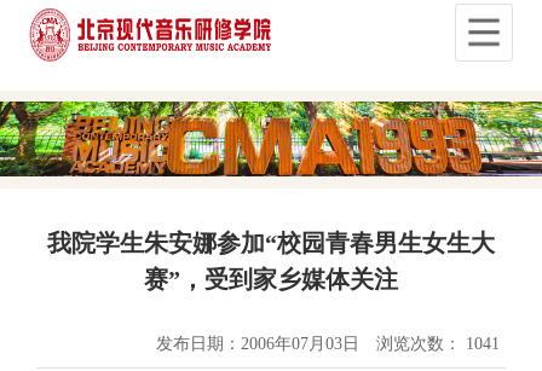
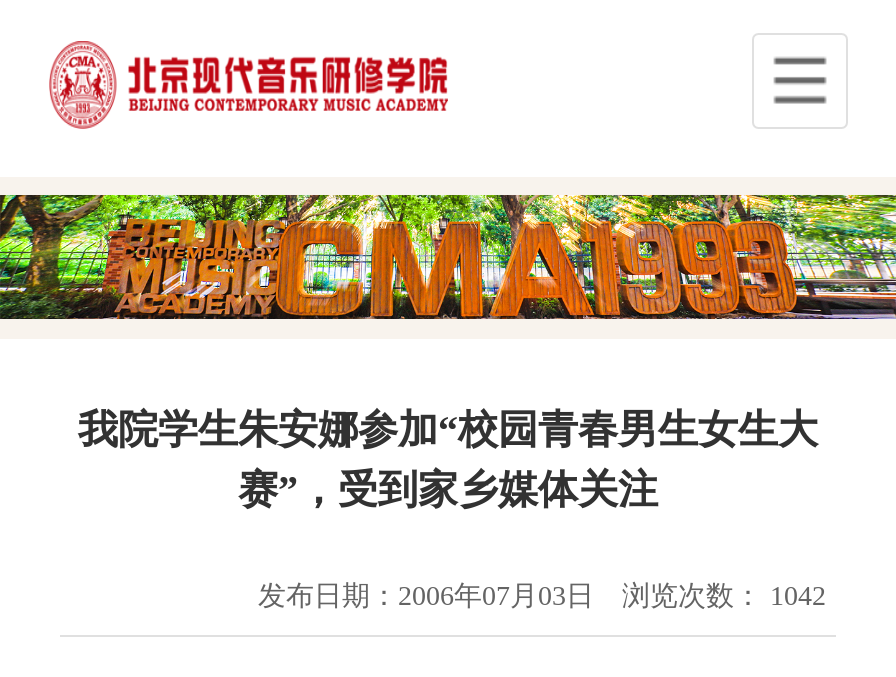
- 发布日期：2006年07月03日 浏览次数：1041
+ 发布日期：2006年07月03日 浏览次数：1042
